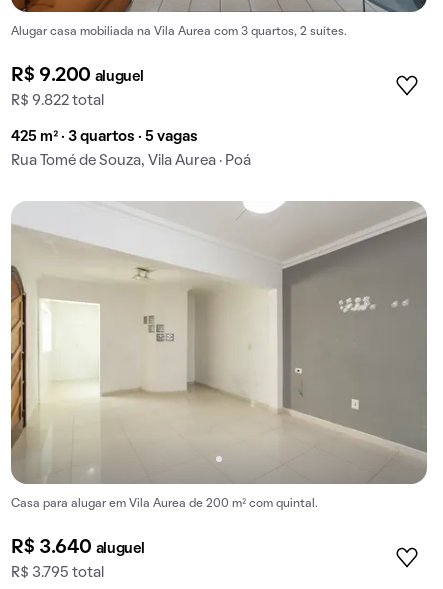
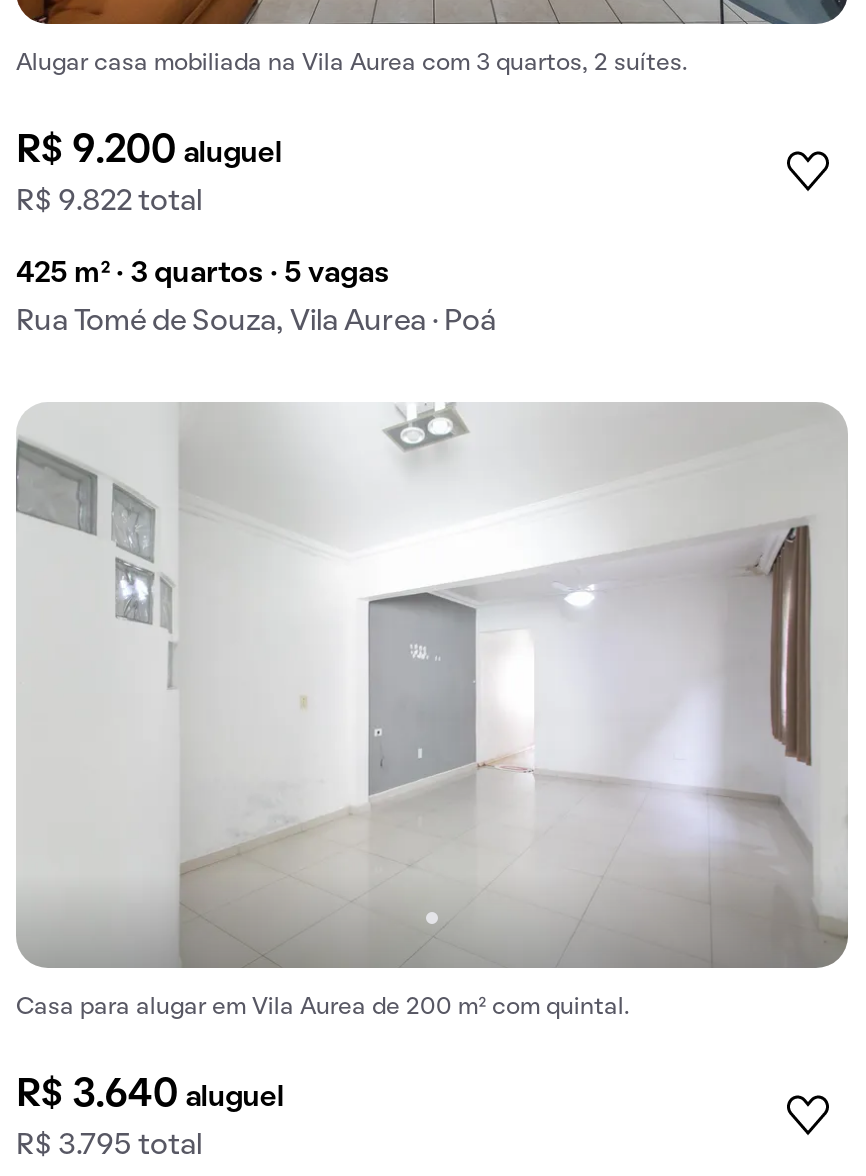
- [image]
+ [image]
